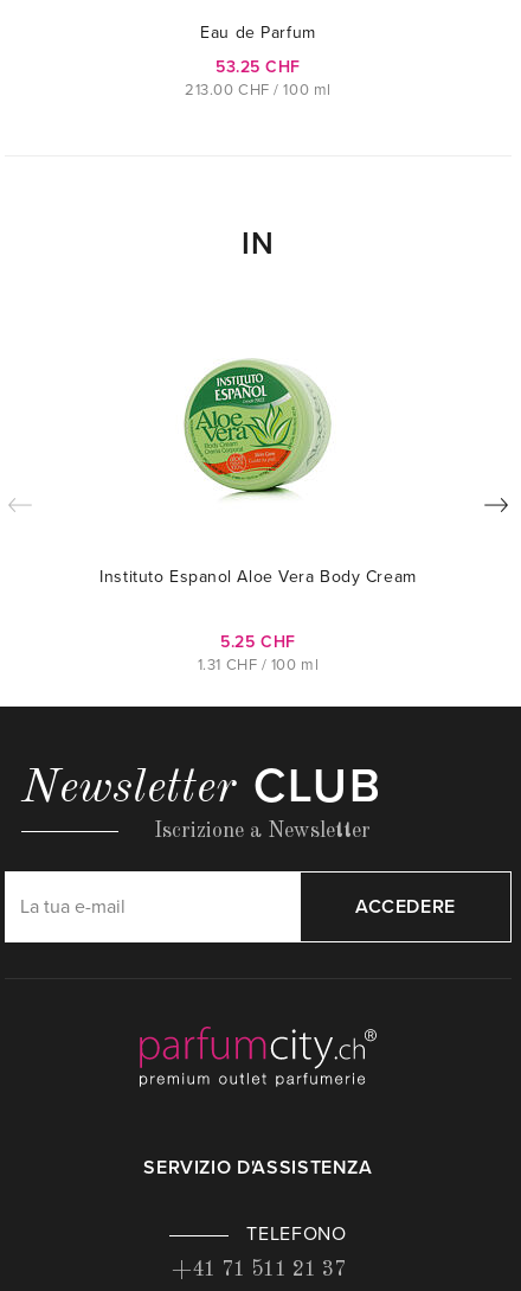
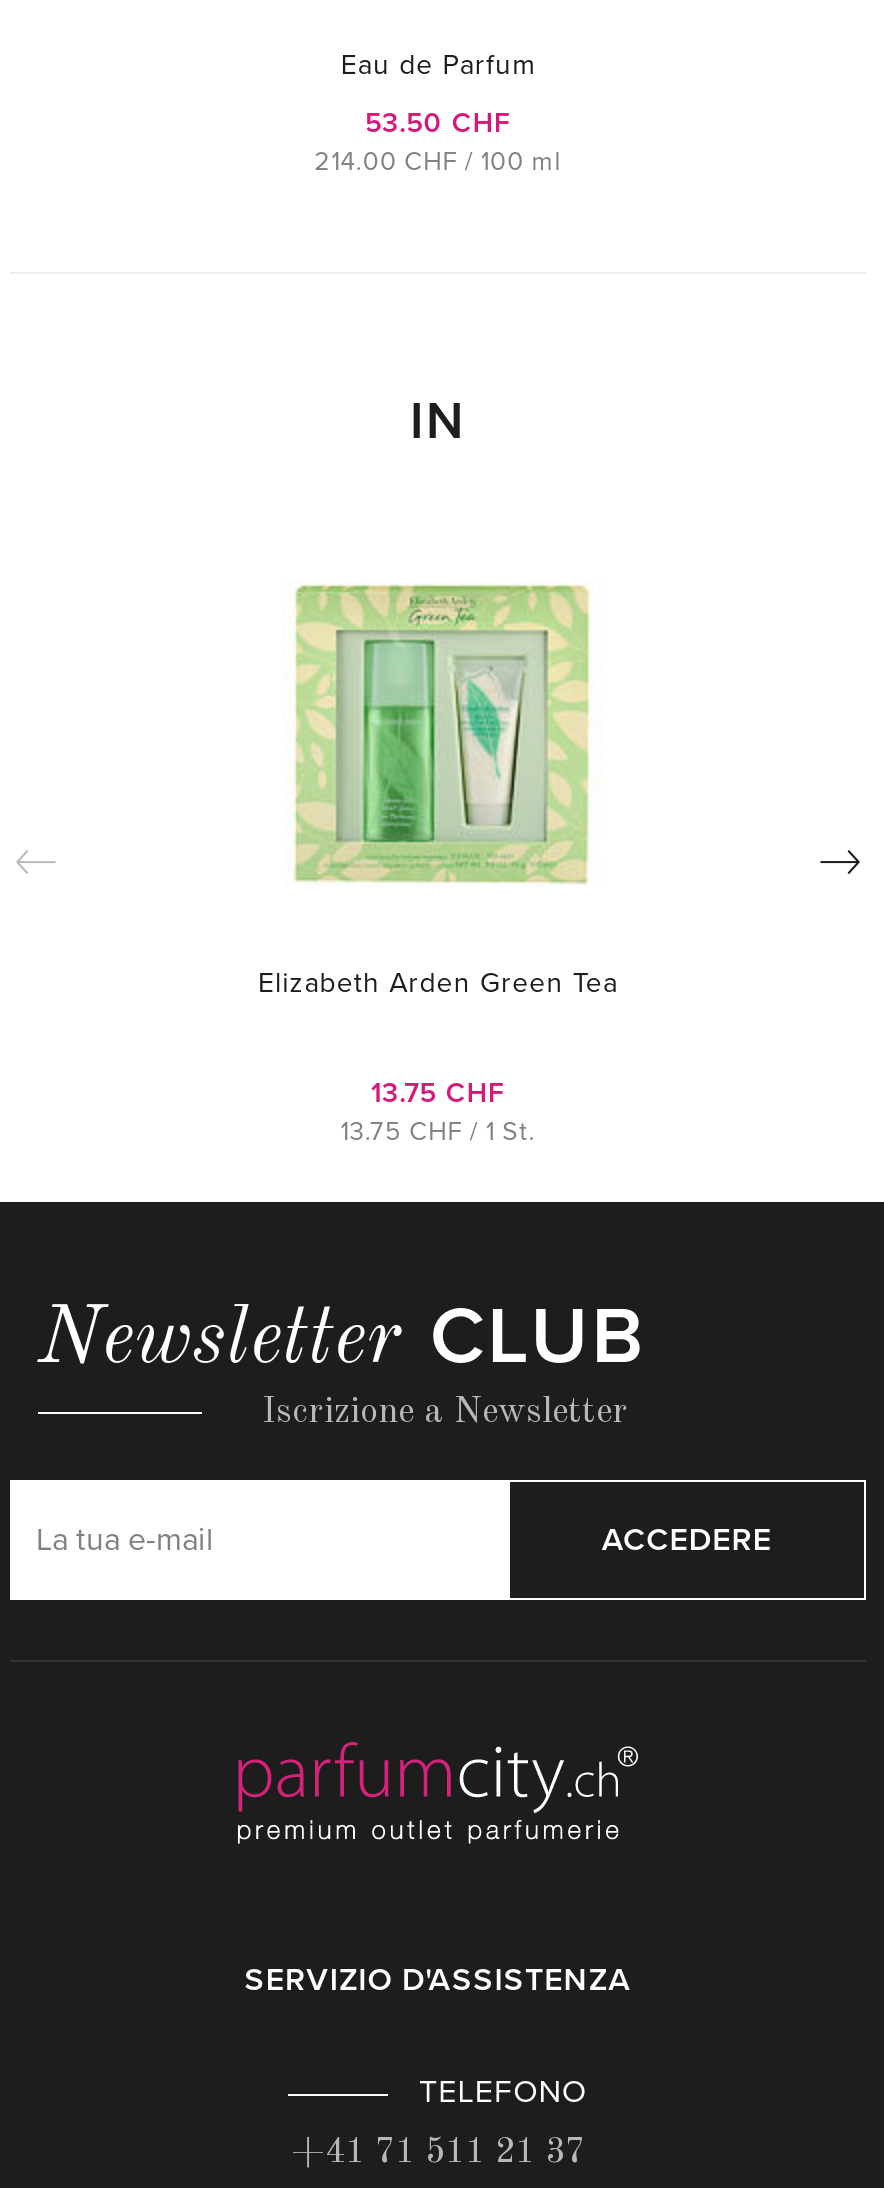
- 53.25 CHF
+ 53.50 CHF

- 213.00 CHF / 100 ml
+ 214.00 CHF / 100 ml

- [image]
+ [image]

- Instituto Espanol Aloe Vera Body Cream
+ Elizabeth Arden Green Tea

- 5.25 CHF
- 1.31 CHF / 100 ml
+ 13.75 CHF
+ 13.75 CHF / 1 St.
